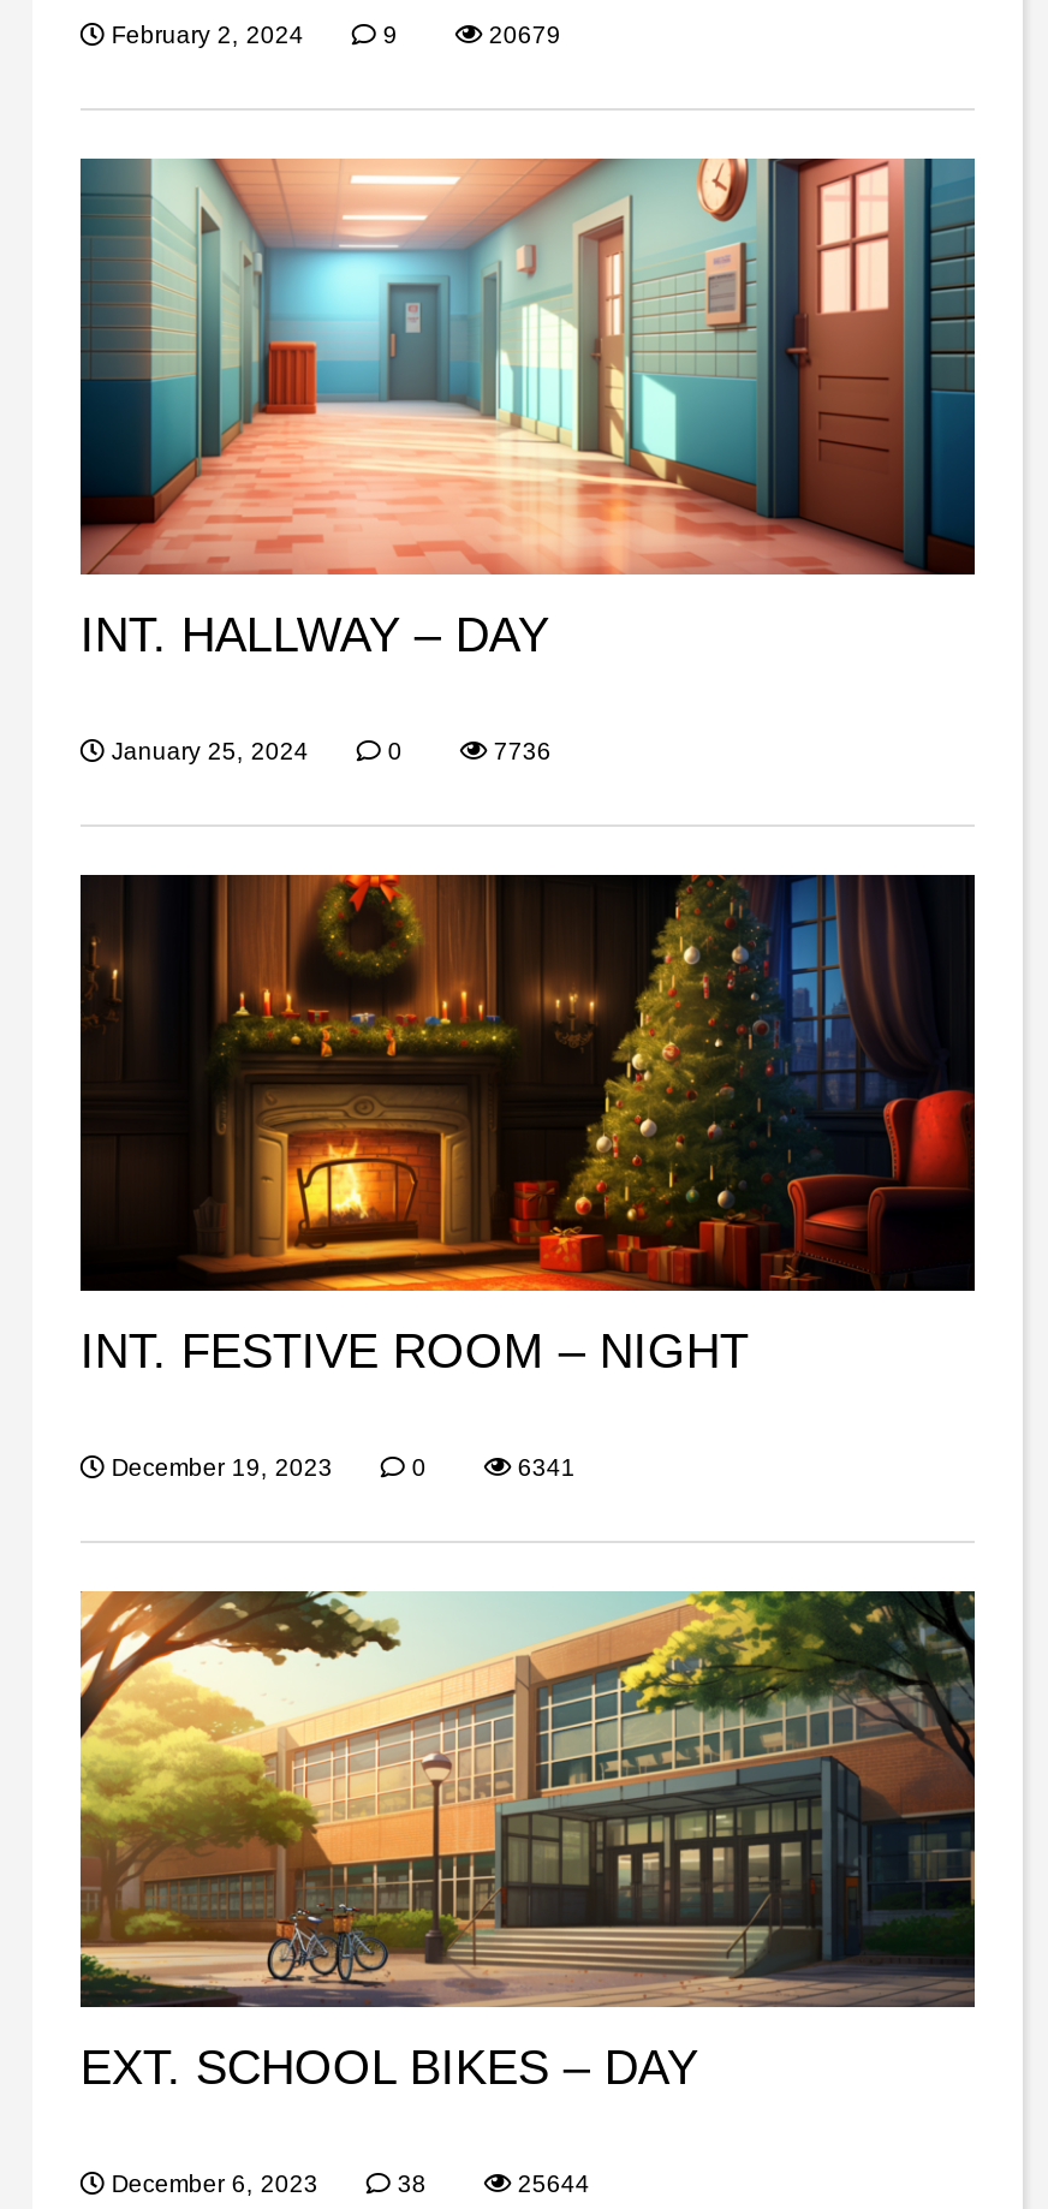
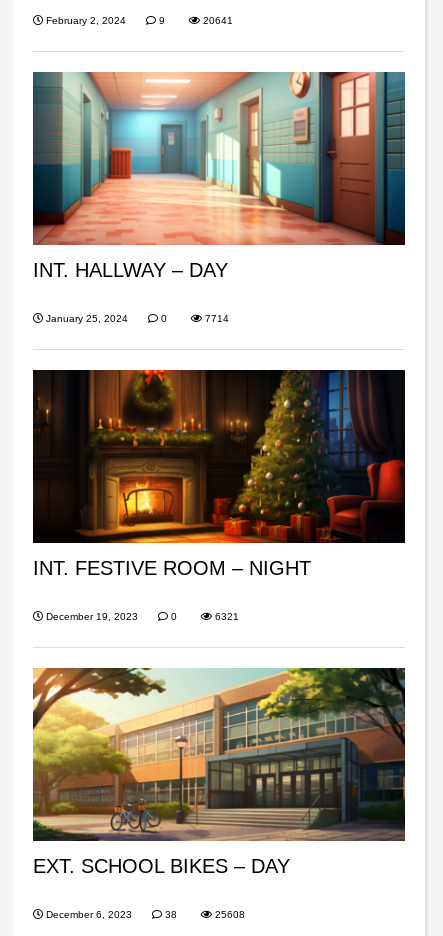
- 20679
+ 20641

- 7736
+ 7714

- 6341
+ 6321

- 25644
+ 25608
